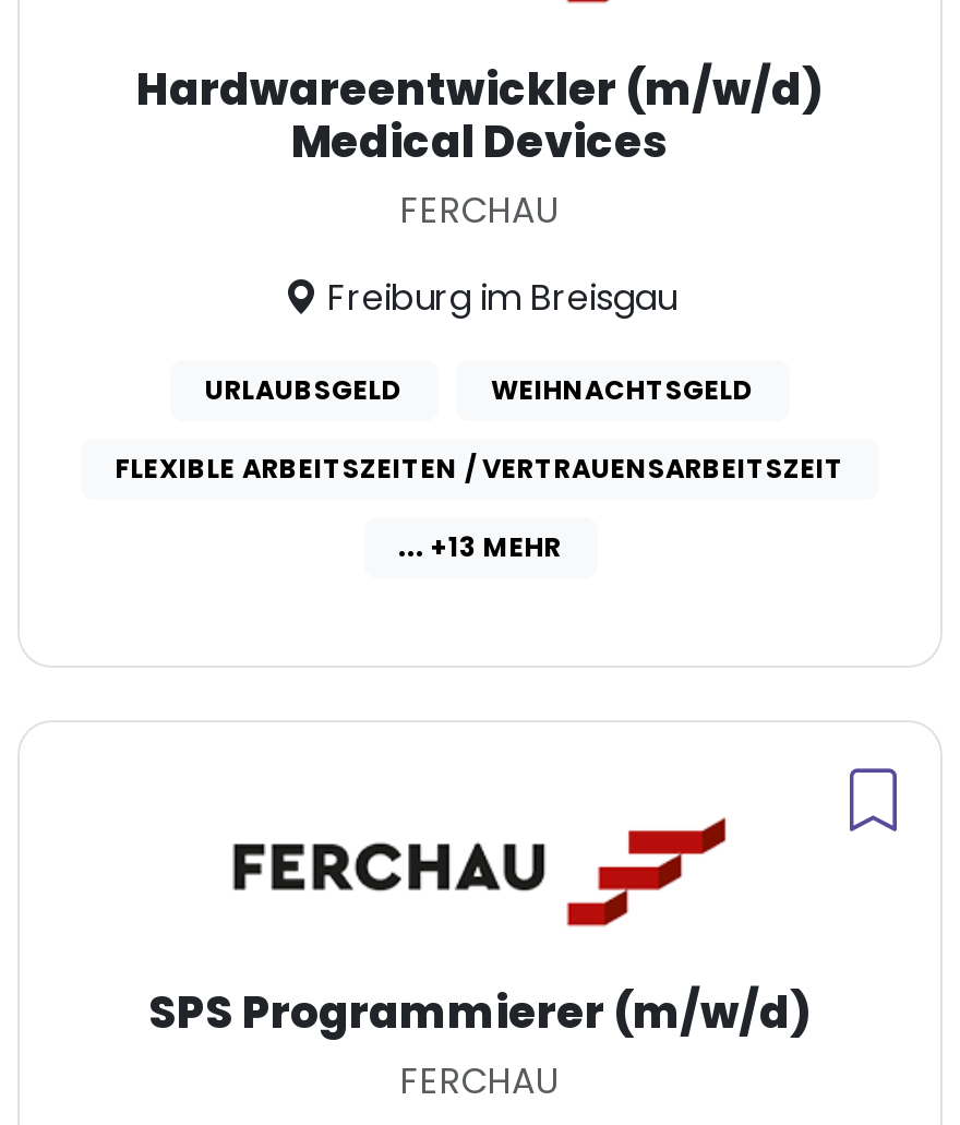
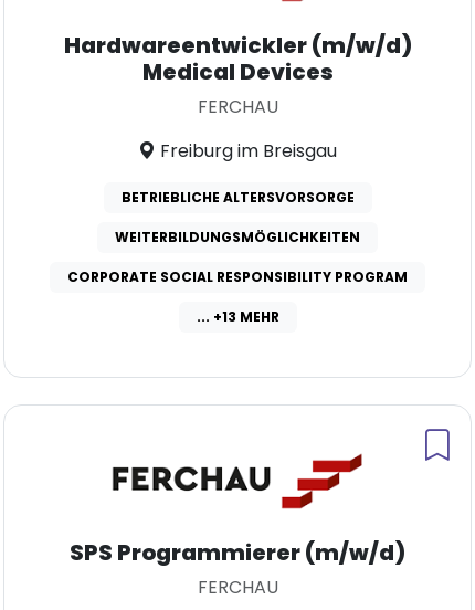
- URLAUBSGELD
- WEIHNACHTSGELD
- FLEXIBLE ARBEITSZEITEN / VERTRAUENSARBEITSZEIT
+ BETRIEBLICHE ALTERSVORSORGE
+ WEITERBILDUNGSMÖGLICHKEITEN
+ CORPORATE SOCIAL RESPONSIBILITY PROGRAM
